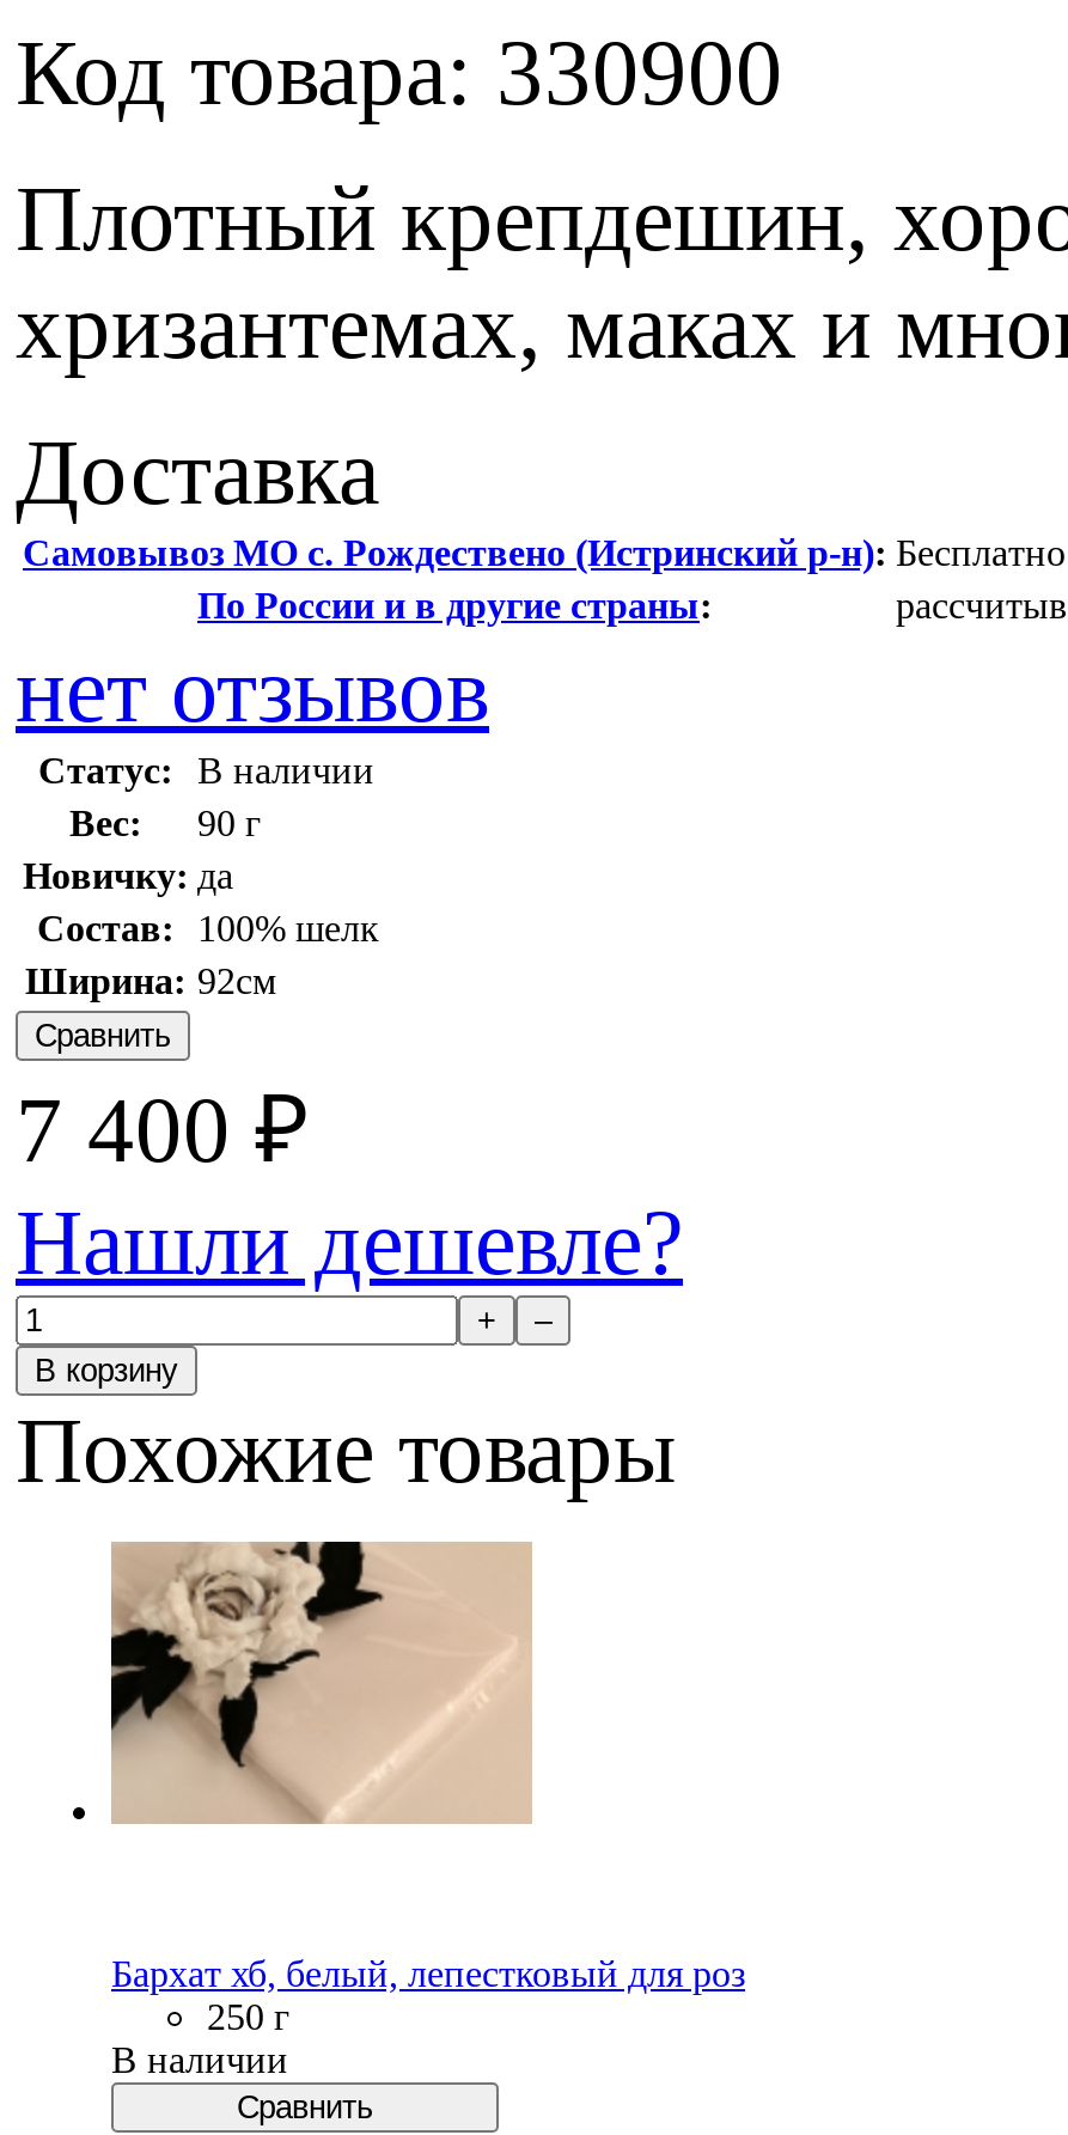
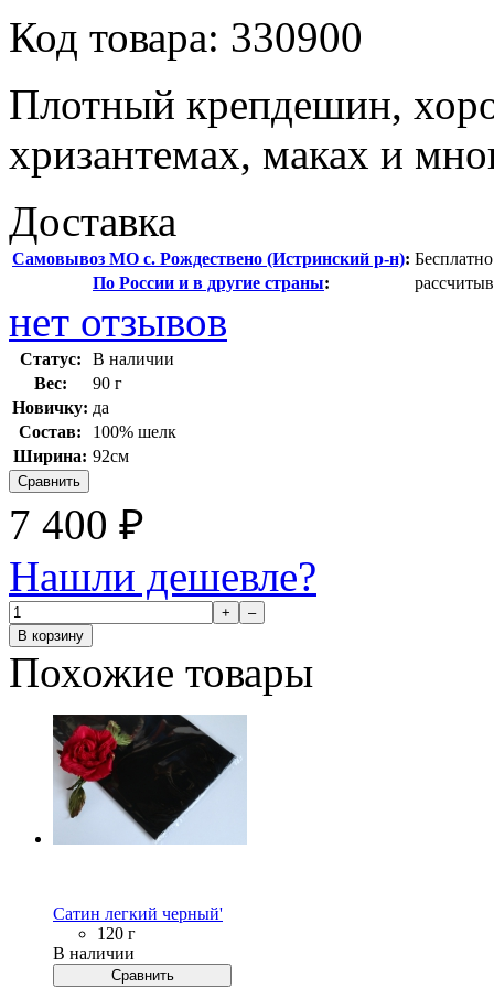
- [image]
+ [image]

- Бархат хб, белый, лепестковый для роз
- 250 г
+ Сатин легкий черный'
+ 120 г
